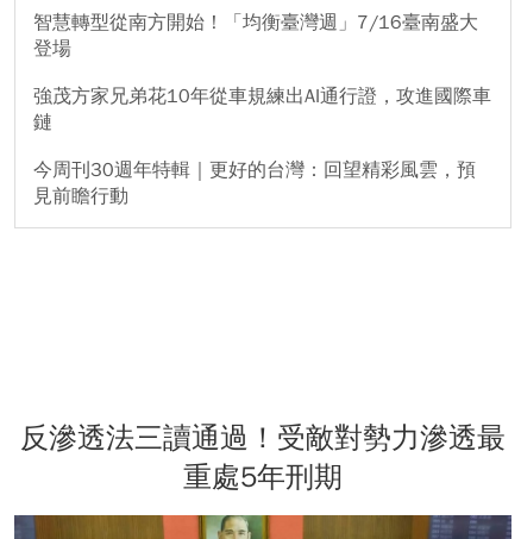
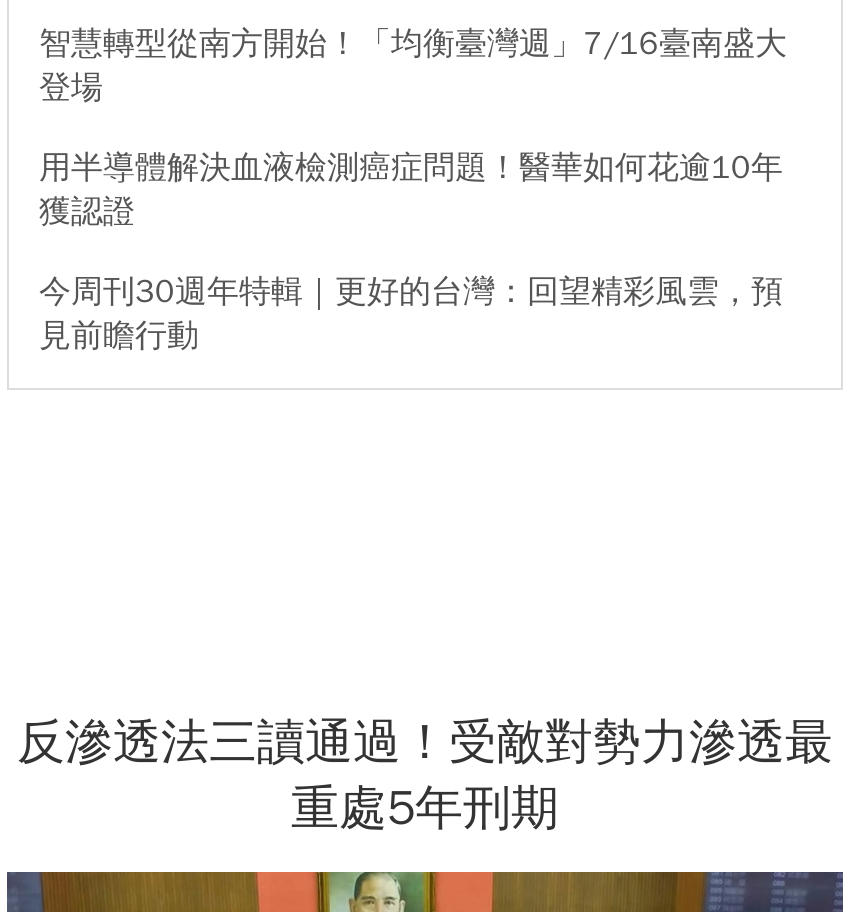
- 強茂方家兄弟花10年從車規練出AI通行證，攻進國際車
- 鏈
+ 用半導體解決血液檢測癌症問題！醫華如何花逾10年
+ 獲認證
